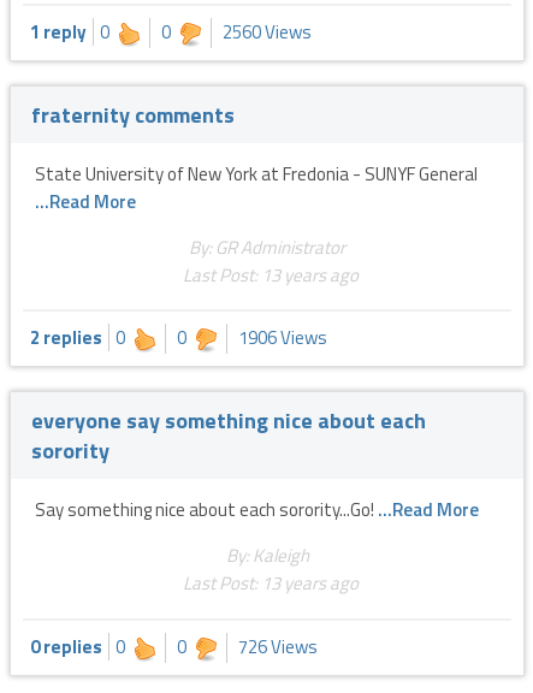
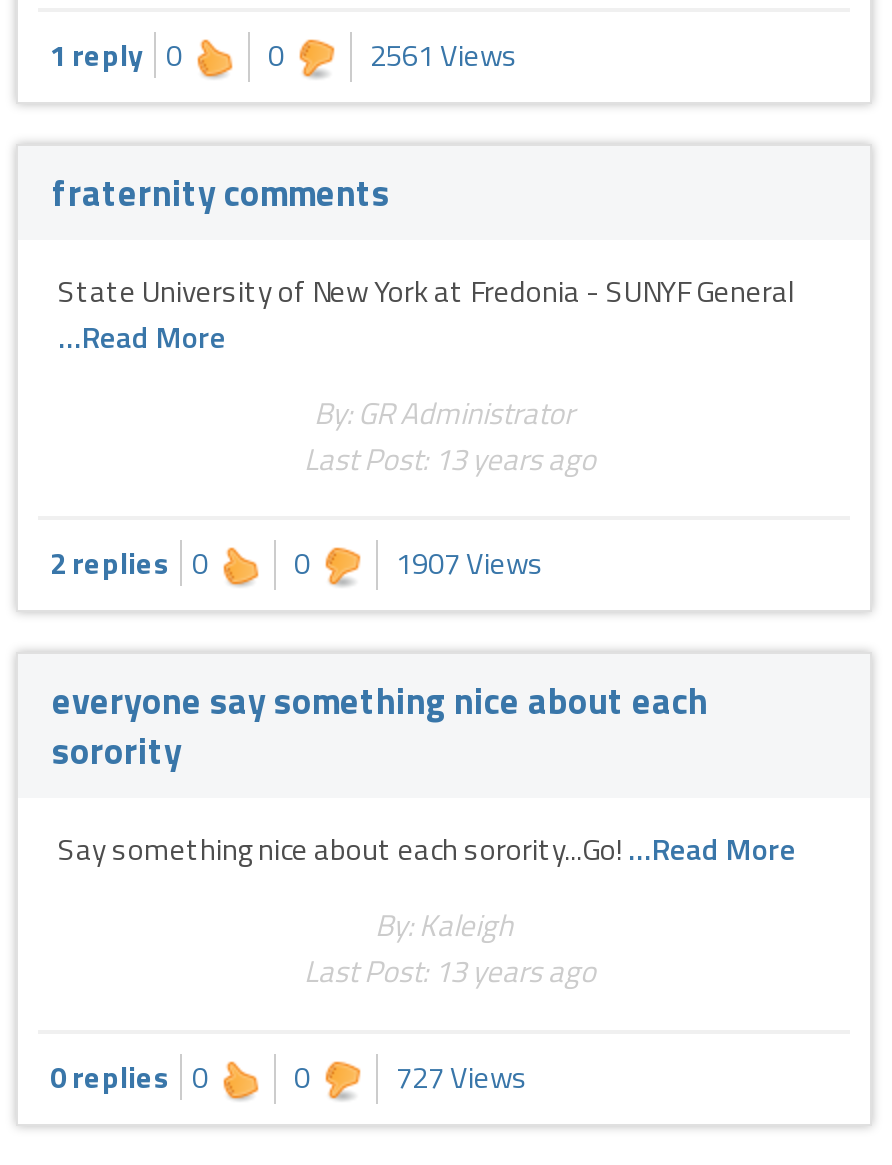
- 1 reply 0 0 2560 Views
+ 1 reply 0 0 2561 Views

- 2 replies 0 0 1906 Views
+ 2 replies 0 0 1907 Views

- 726 Views
+ 727 Views
